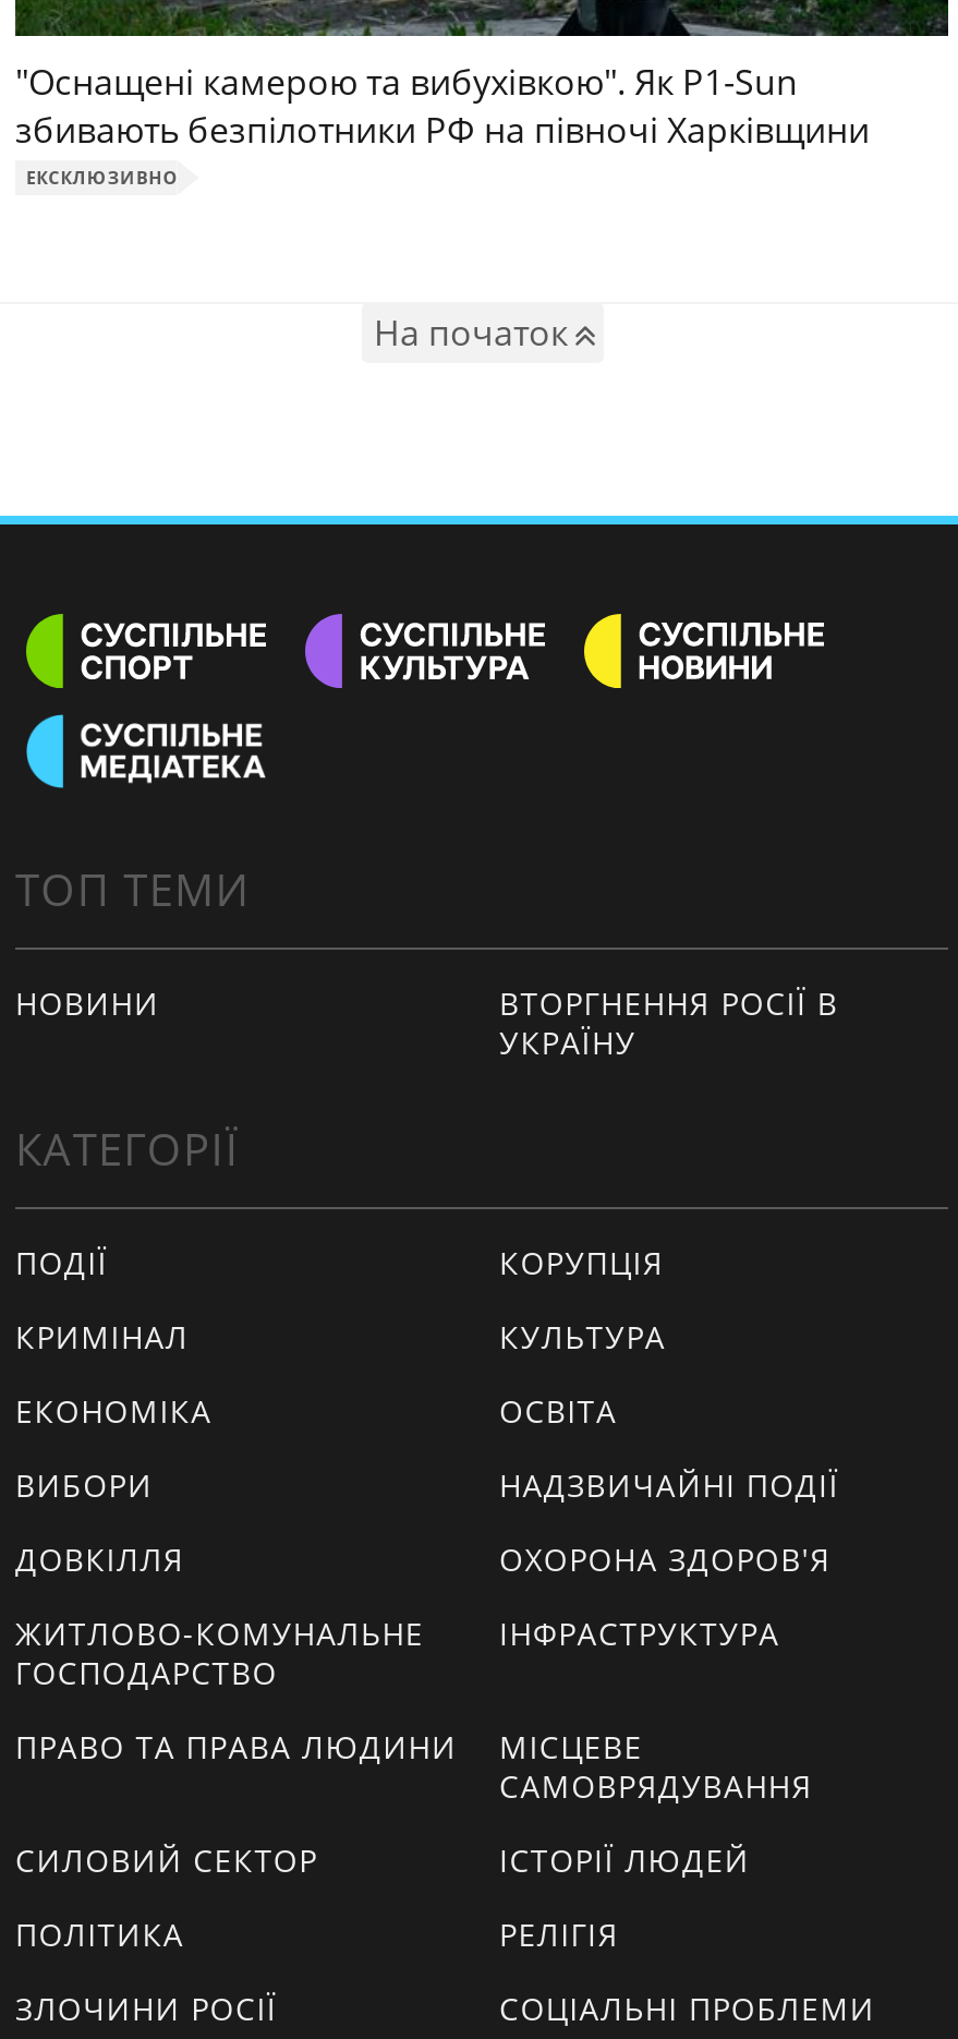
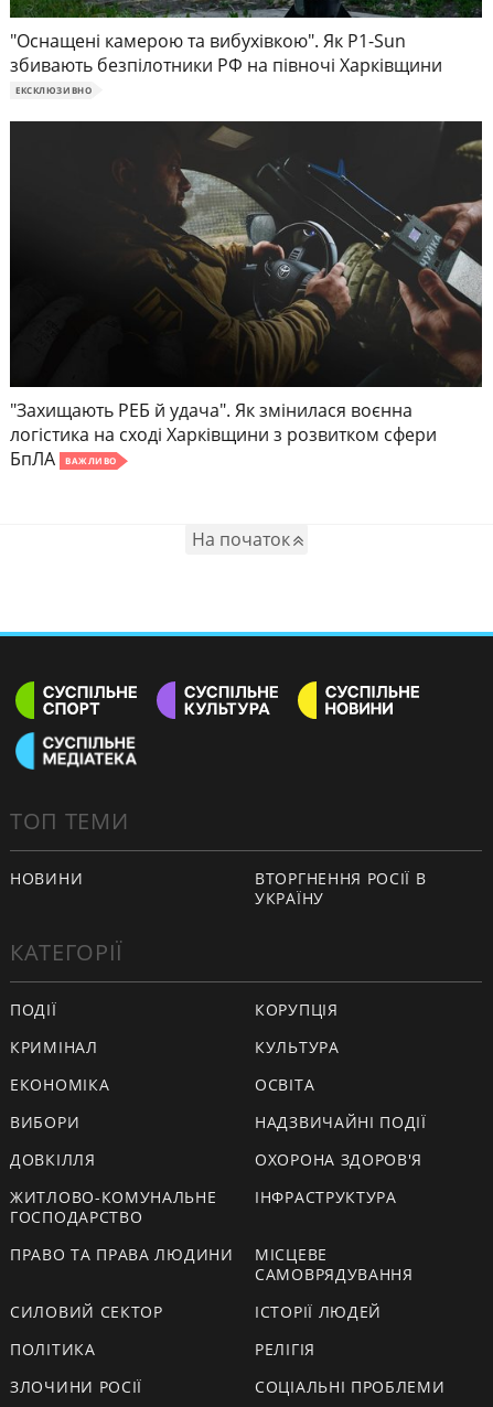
+ [image]
+ "Захищають РЕБ й удача". Як змінилася воєнна
+ логістика на сході Харківщини з розвитком сфери
+ БпЛА
+ ВАЖЛИВО
